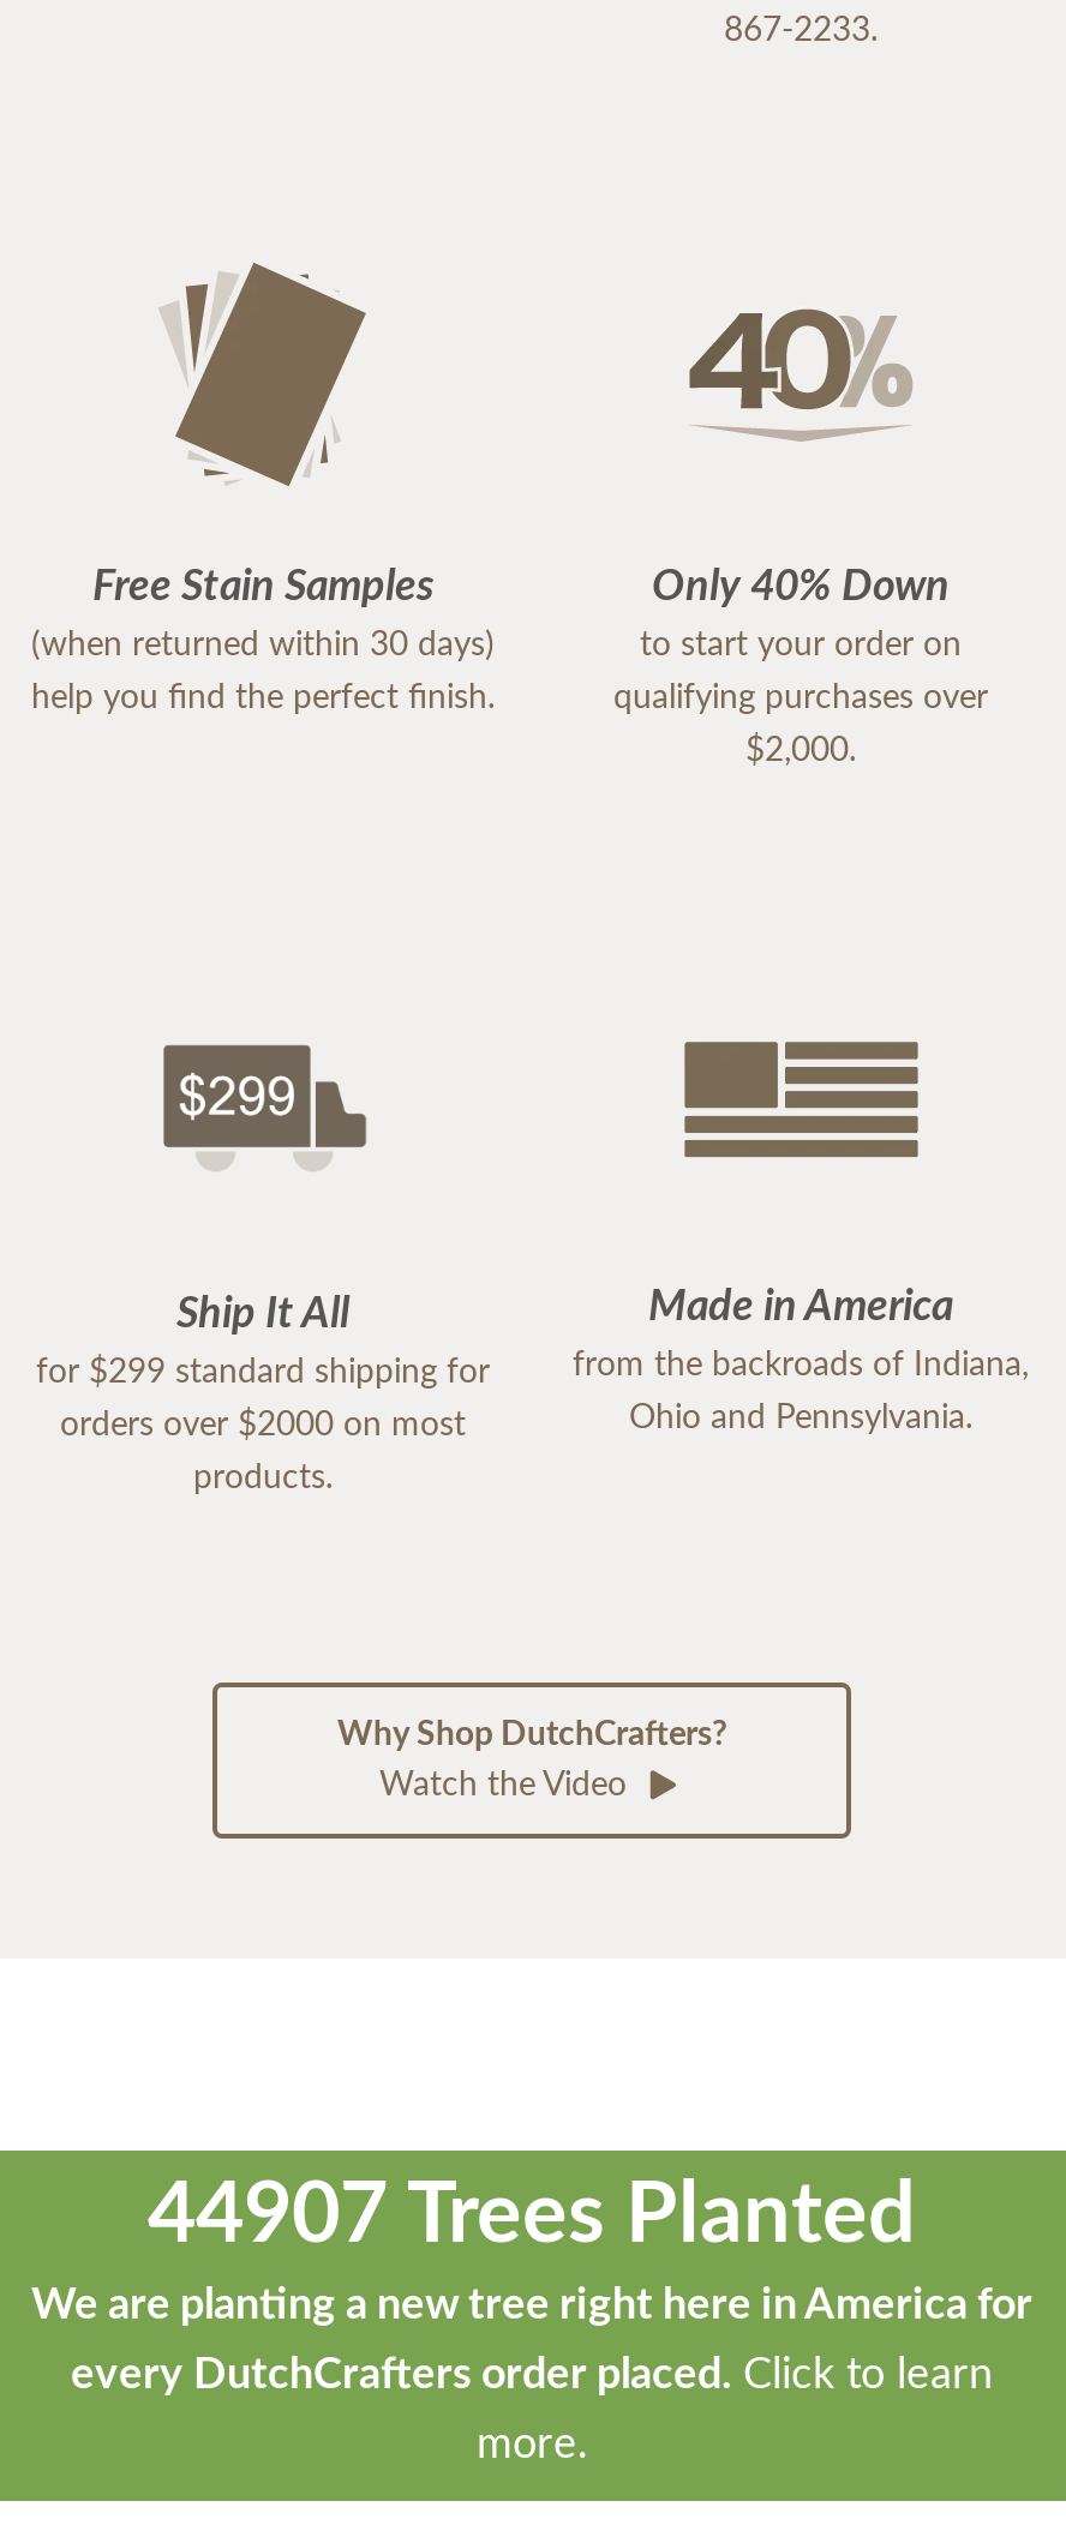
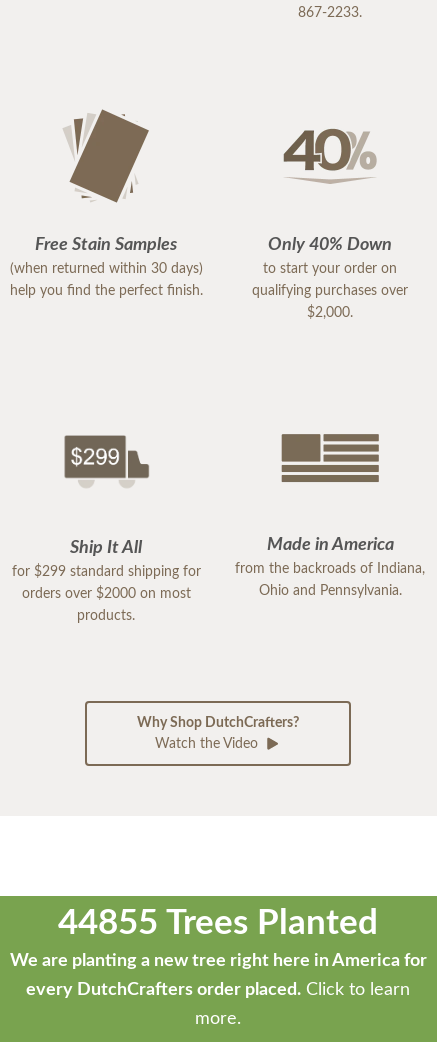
- 44907 Trees Planted
+ 44855 Trees Planted
